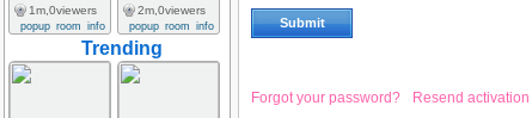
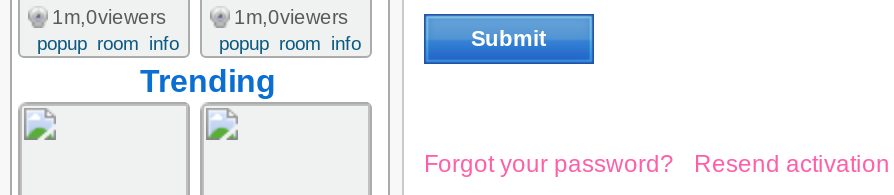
- 2m,0viewers
+ 1m,0viewers
